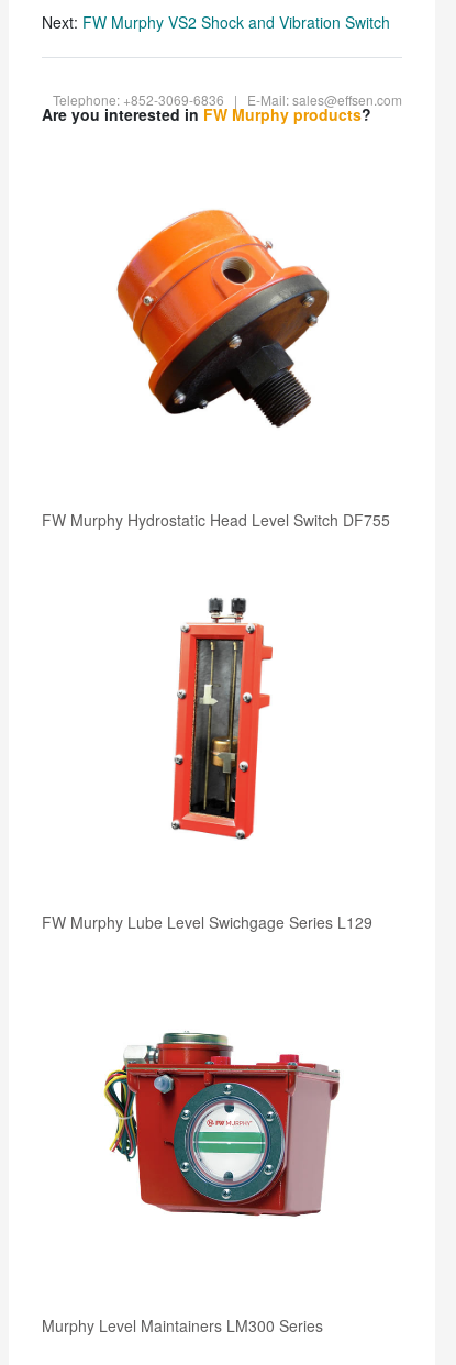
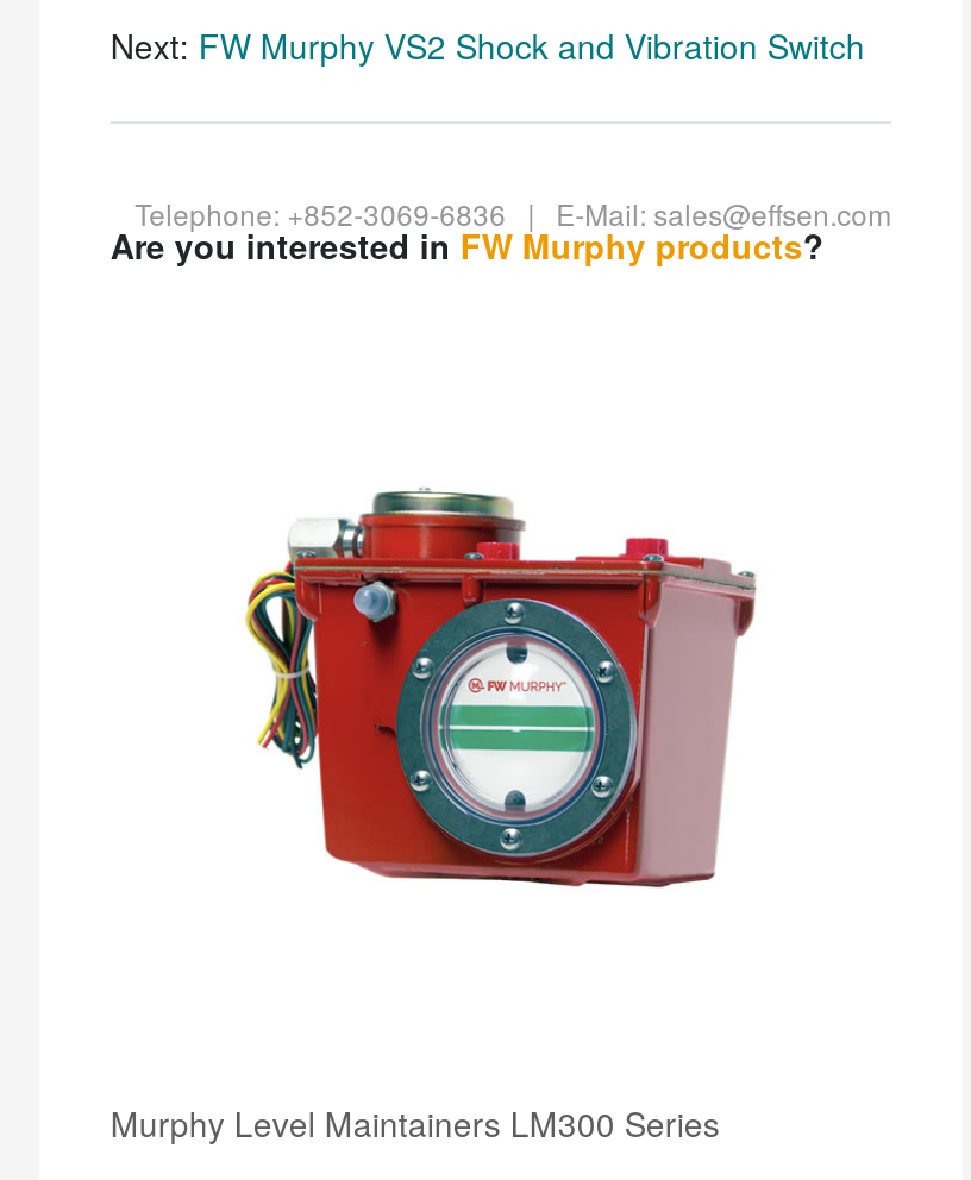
- [image]

- FW Murphy Hydrostatic Head Level Switch DF755

- [image]

- FW Murphy Lube Level Swichgage Series L129
